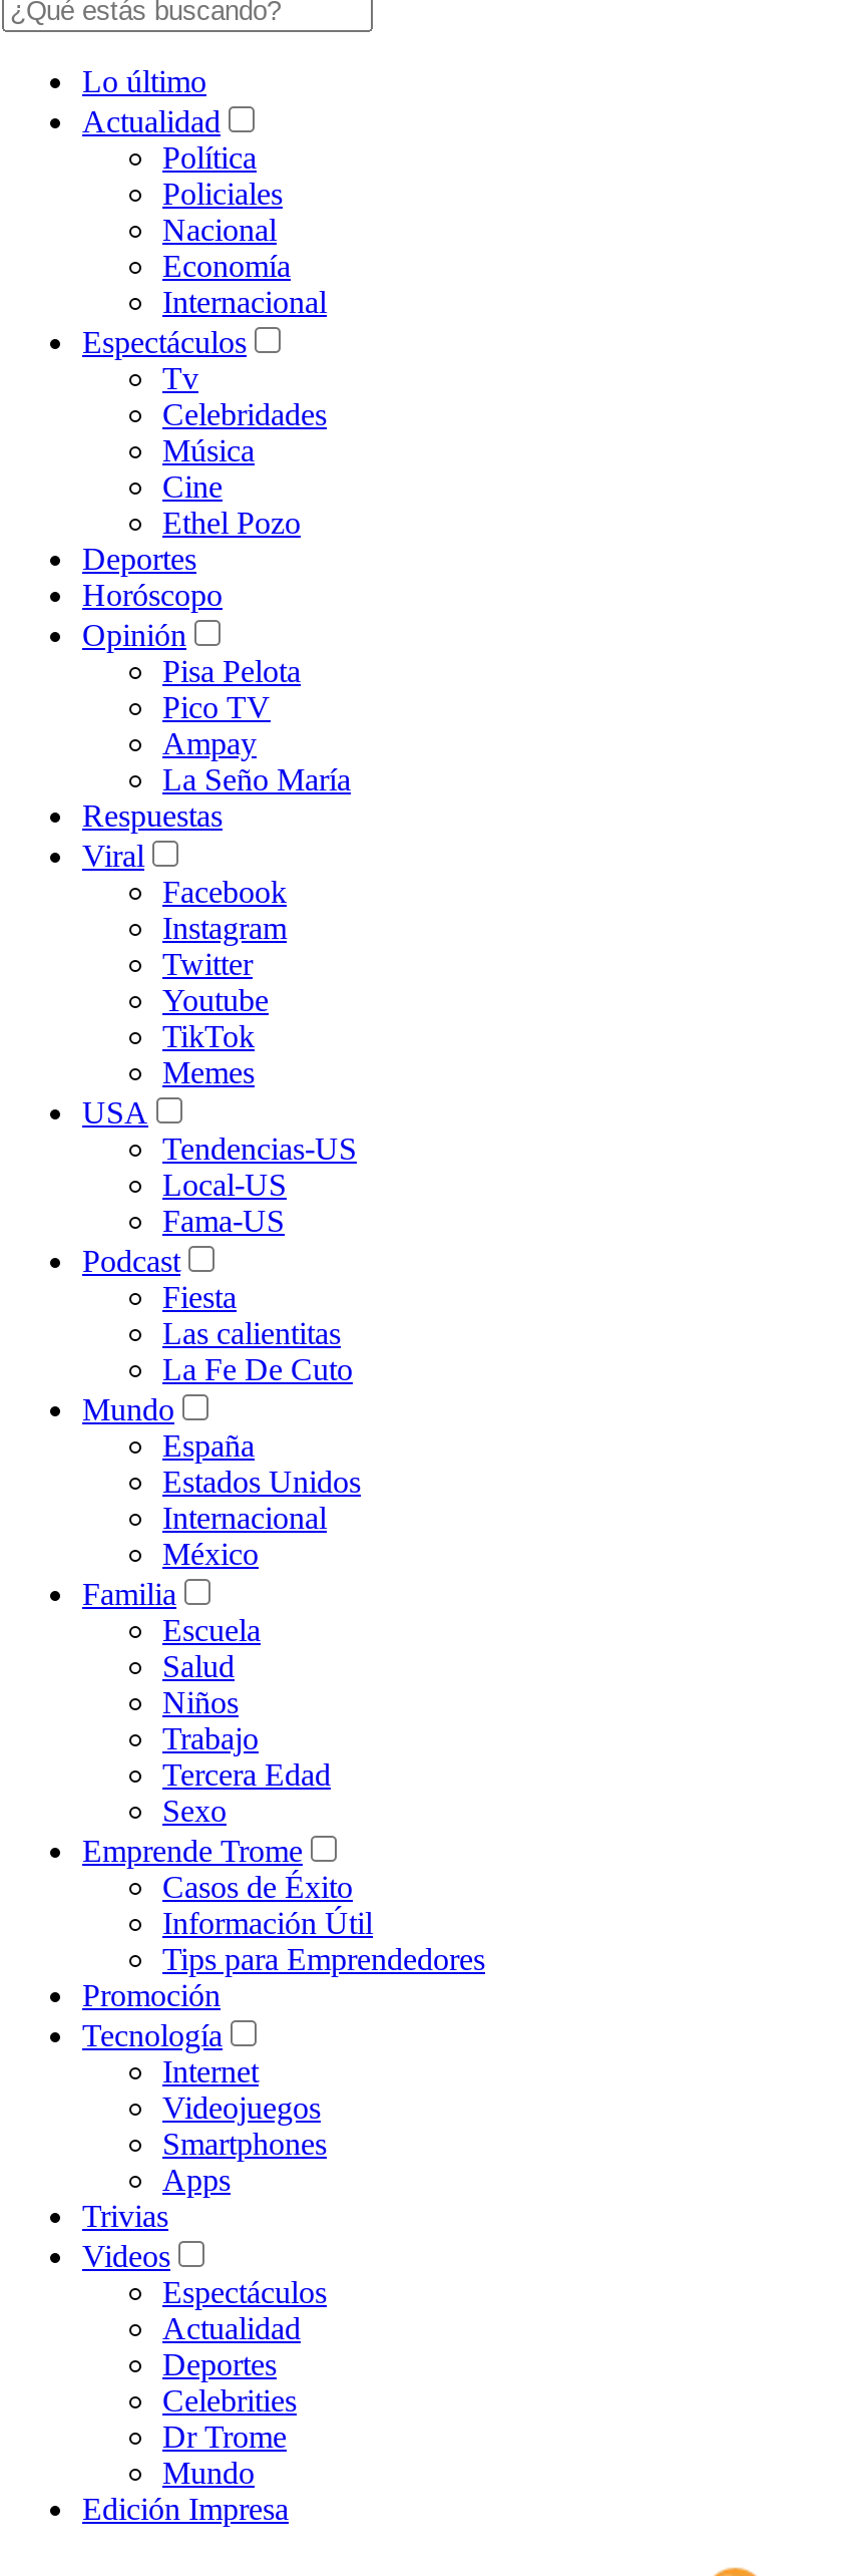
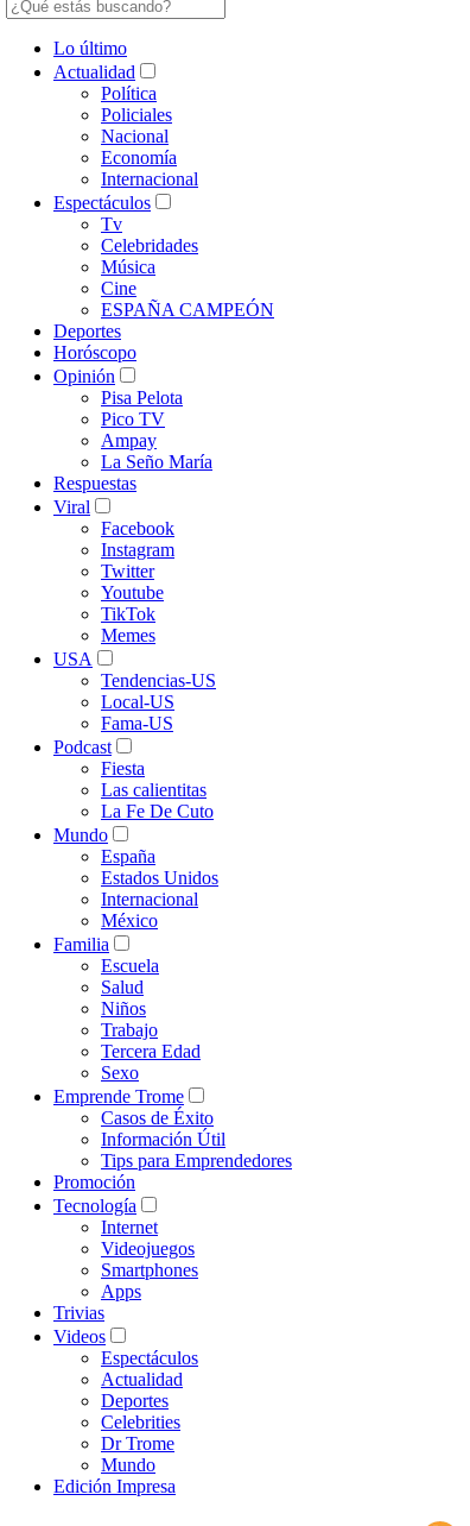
- Ethel Pozo
+ ESPAÑA CAMPEÓN
